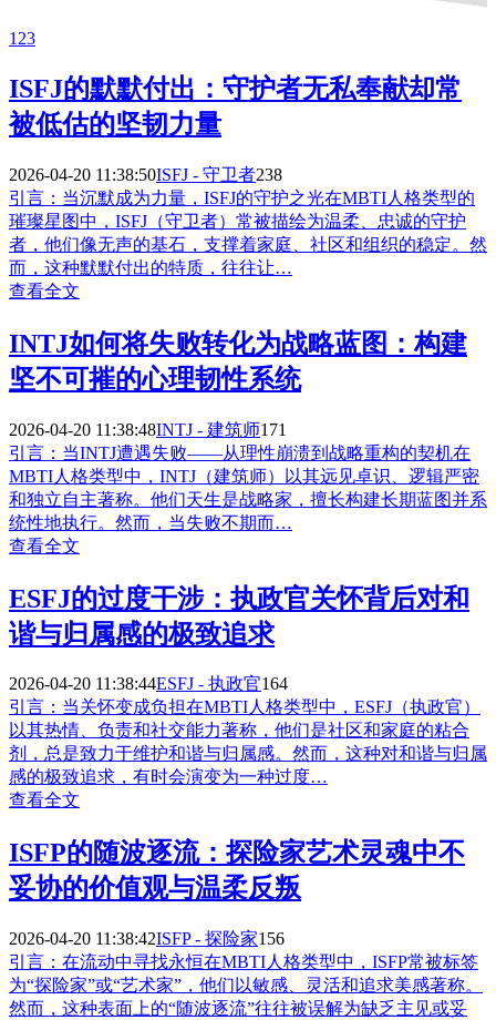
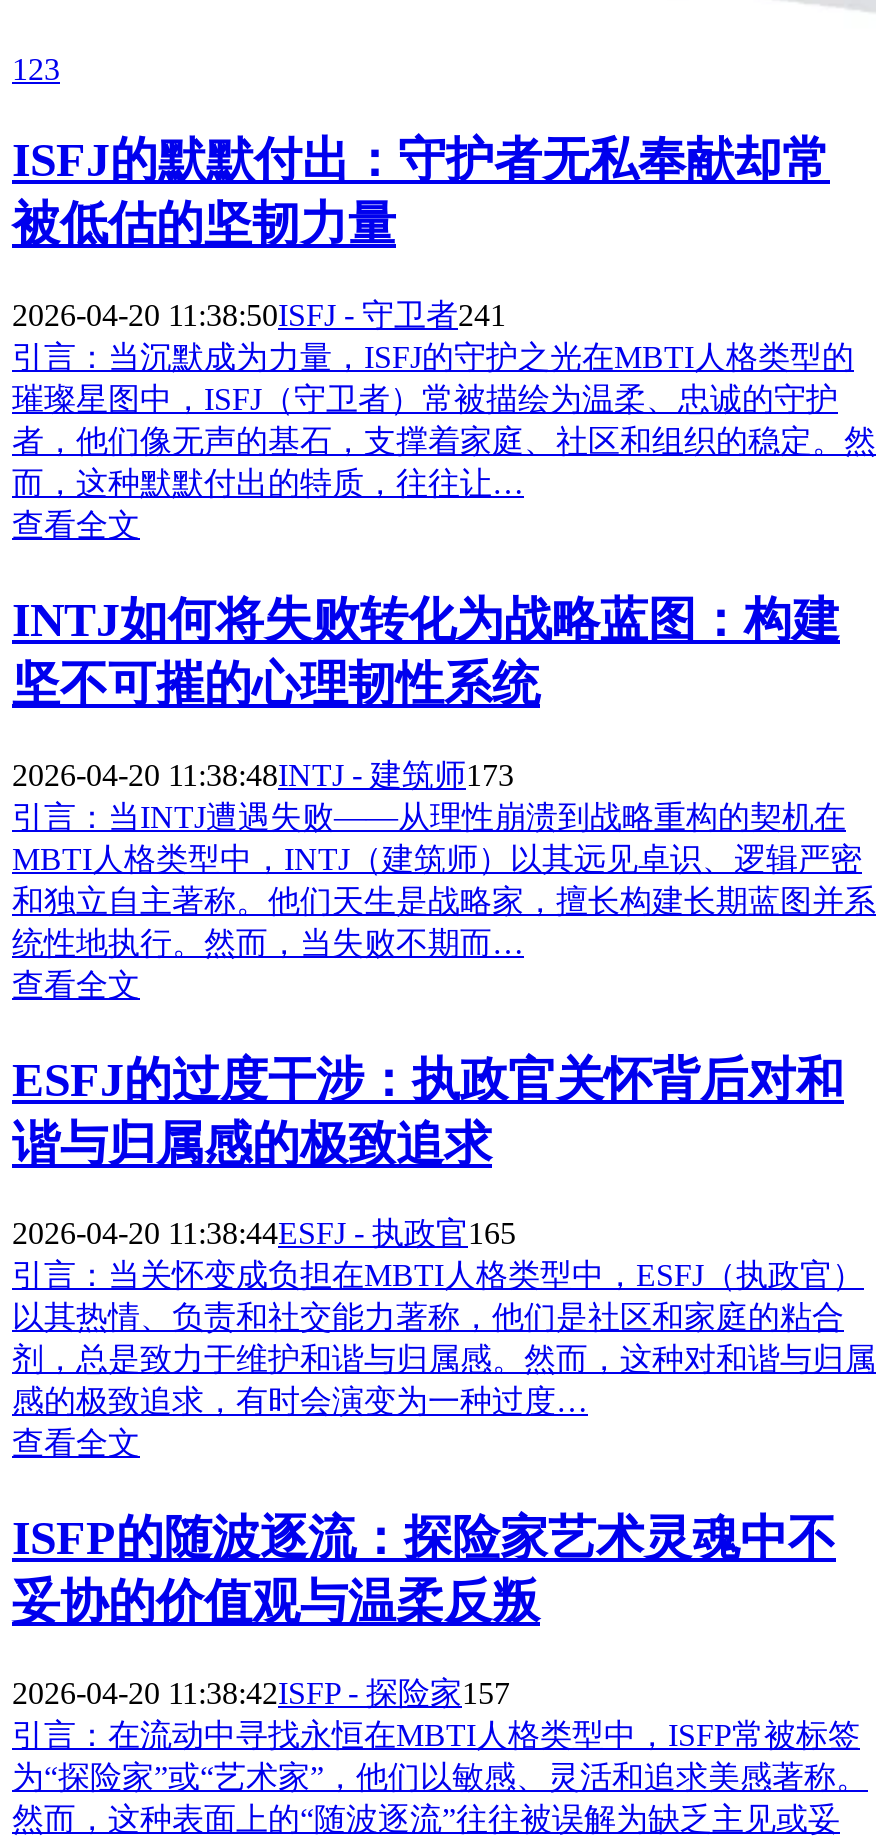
- 2026-04-20 11:38:50ISFJ - 守卫者238
+ 2026-04-20 11:38:50ISFJ - 守卫者241

- 2026-04-20 11:38:48INTJ - 建筑师171
+ 2026-04-20 11:38:48INTJ - 建筑师173

- 2026-04-20 11:38:44ESFJ - 执政官164
+ 2026-04-20 11:38:44ESFJ - 执政官165

- 2026-04-20 11:38:42ISFP - 探险家156
+ 2026-04-20 11:38:42ISFP - 探险家157
